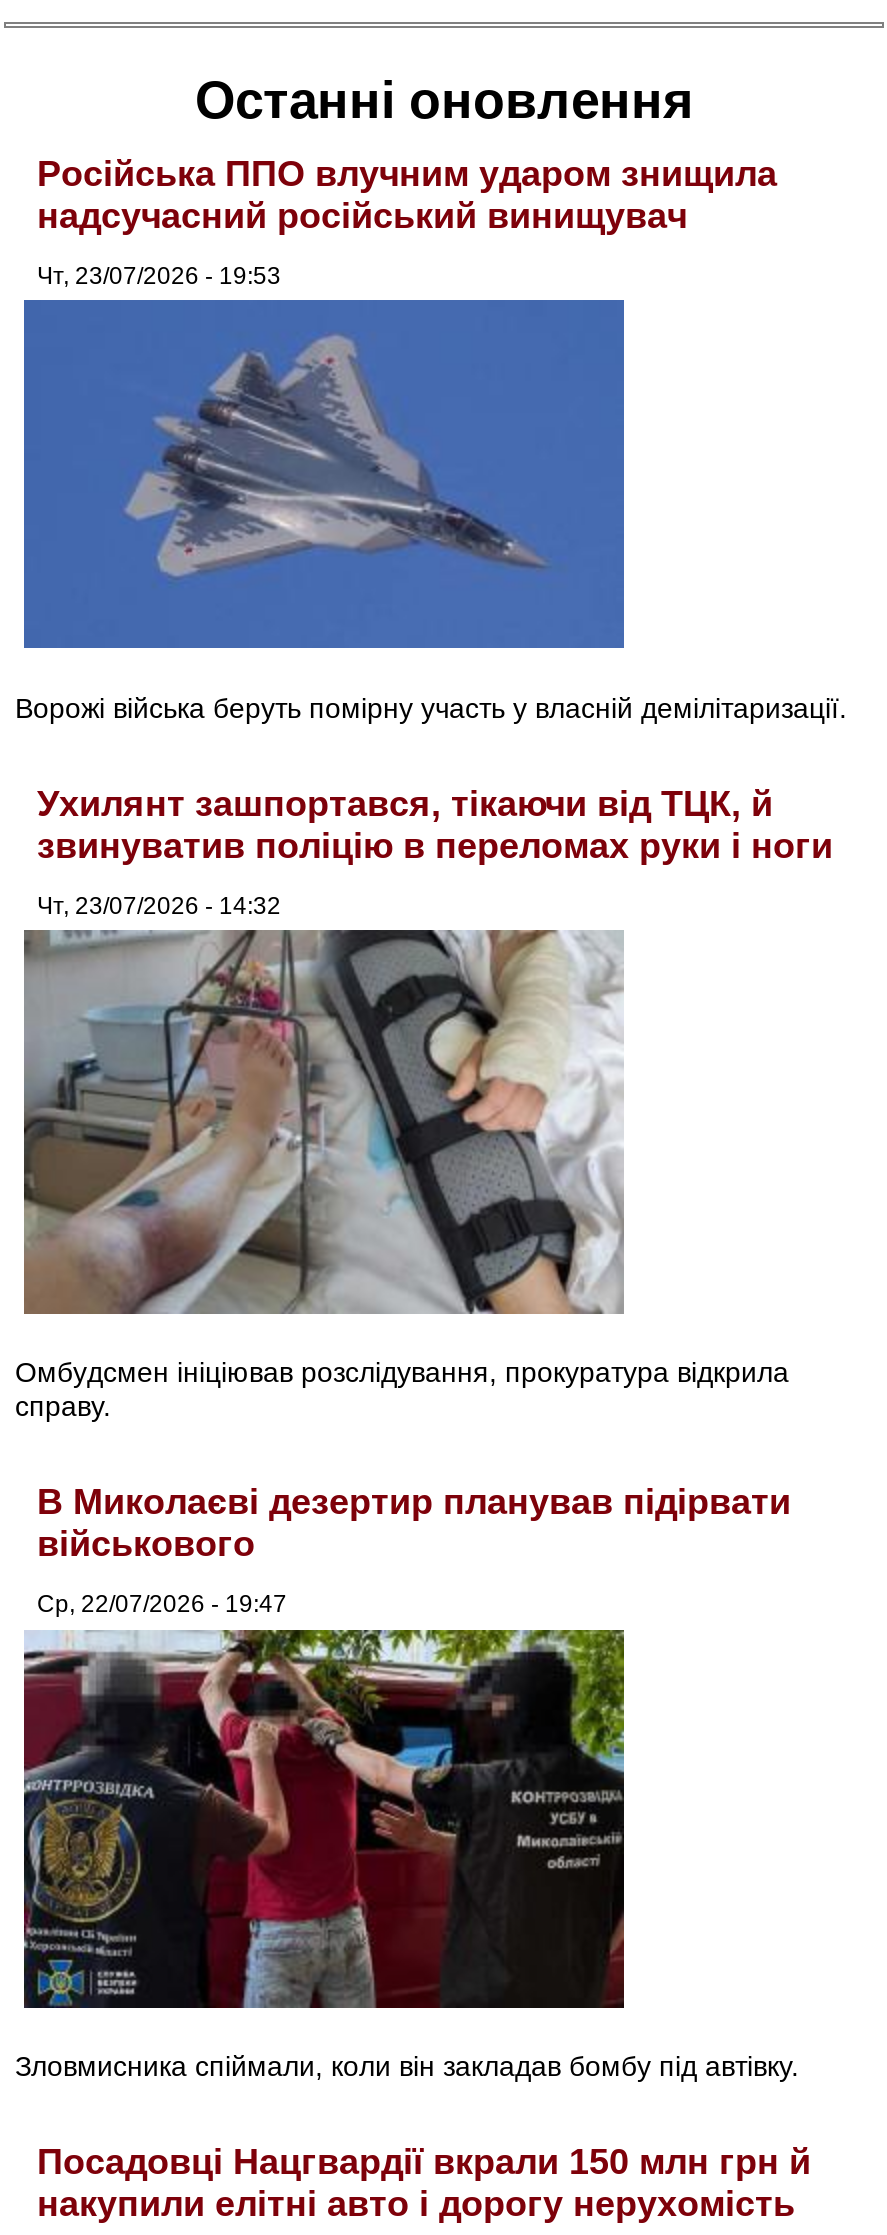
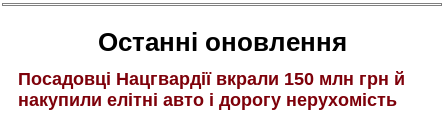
- Російська ППО влучним ударом знищила
- надсучасний російський винищувач
- Чт, 23/07/2026 - 19:53

- [image]
- Ворожі війська беруть помірну участь у власній демілітаризації.
- Ухилянт зашпортався, тікаючи від ТЦК, й
- звинуватив поліцію в переломах руки і ноги
- Чт, 23/07/2026 - 14:32

- [image]
- Омбудсмен ініціював розслідування, прокуратура відкрила
- справу.
- В Миколаєві дезертир планував підірвати
- військового
- Ср, 22/07/2026 - 19:47

- [image]
- Зловмисника спіймали, коли він закладав бомбу під автівку.
